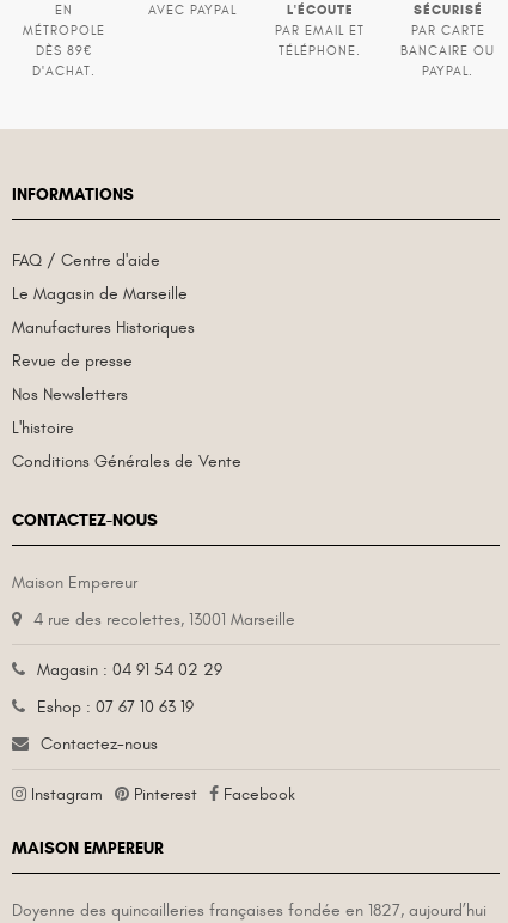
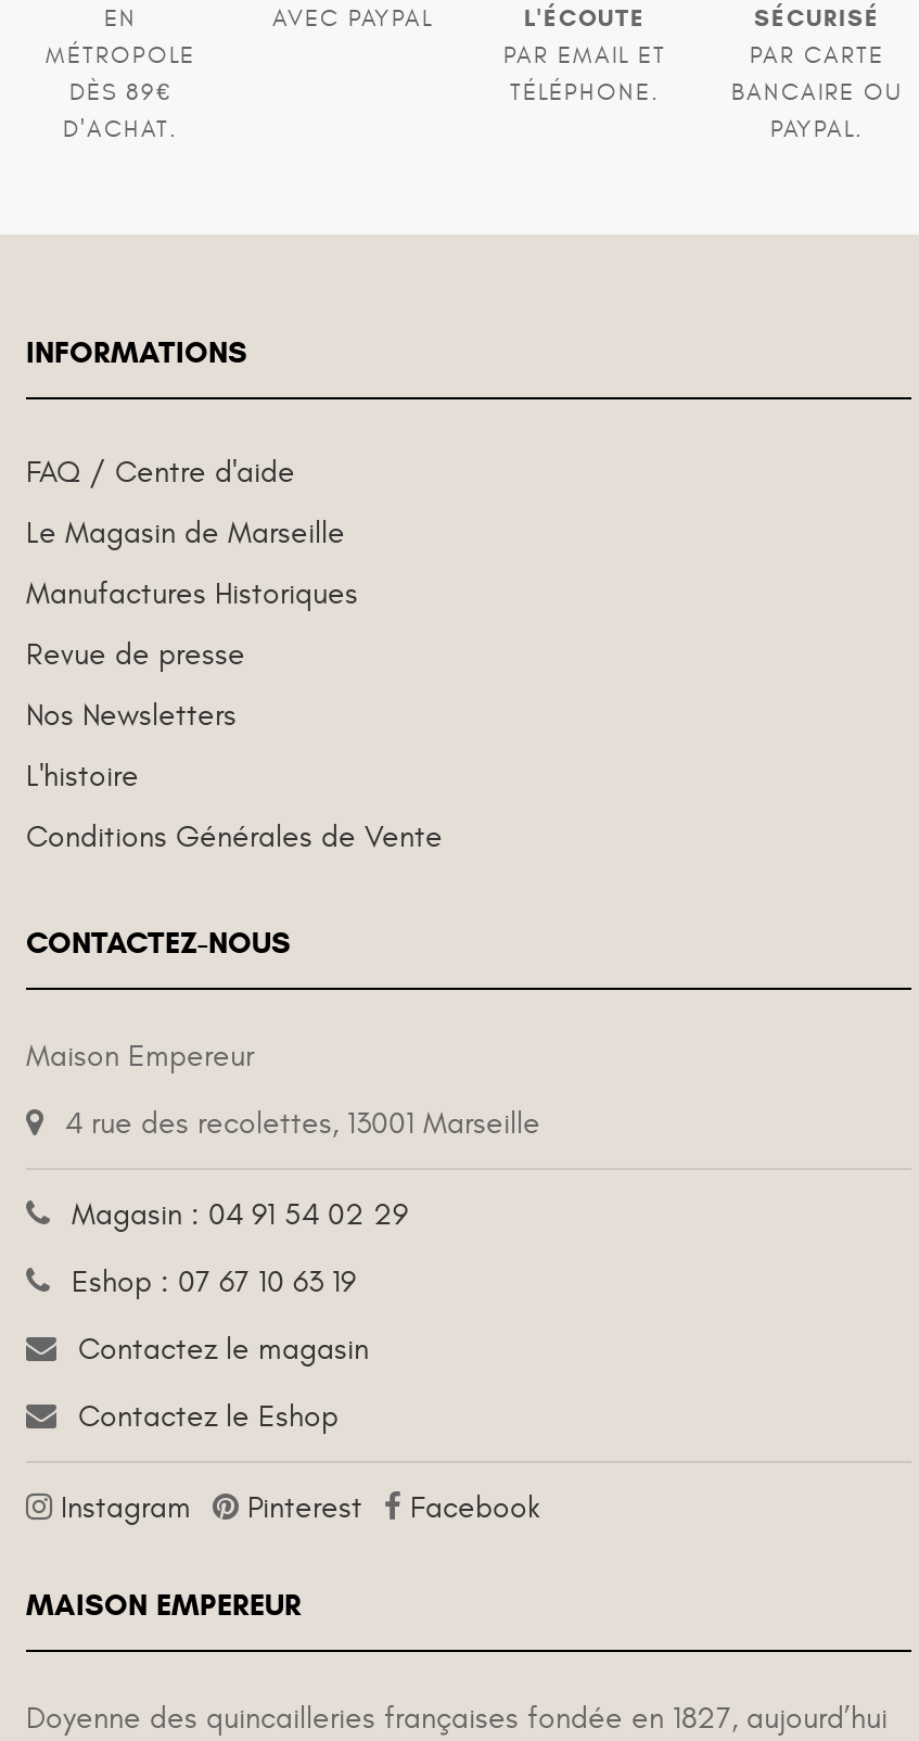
- Contactez-nous
+ Contactez le magasin
+ Contactez le Eshop
